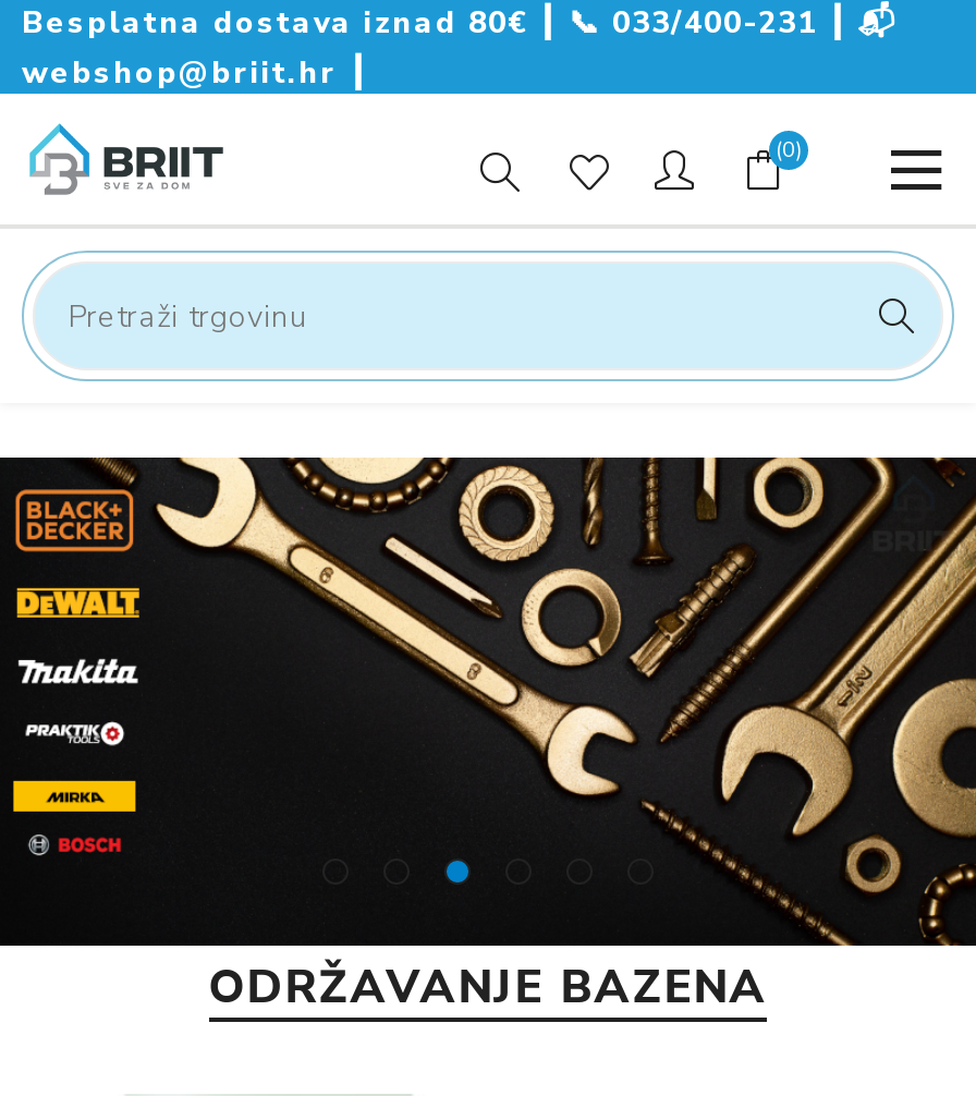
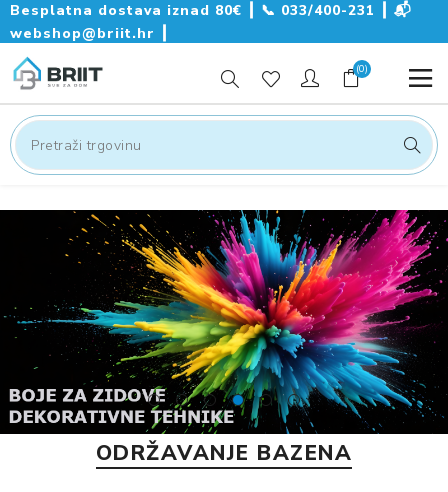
- [image]
+ [image]
